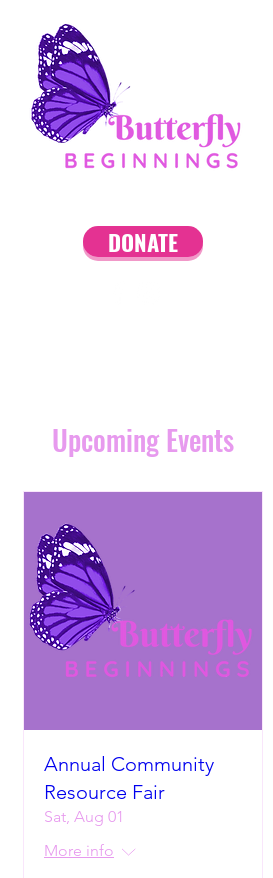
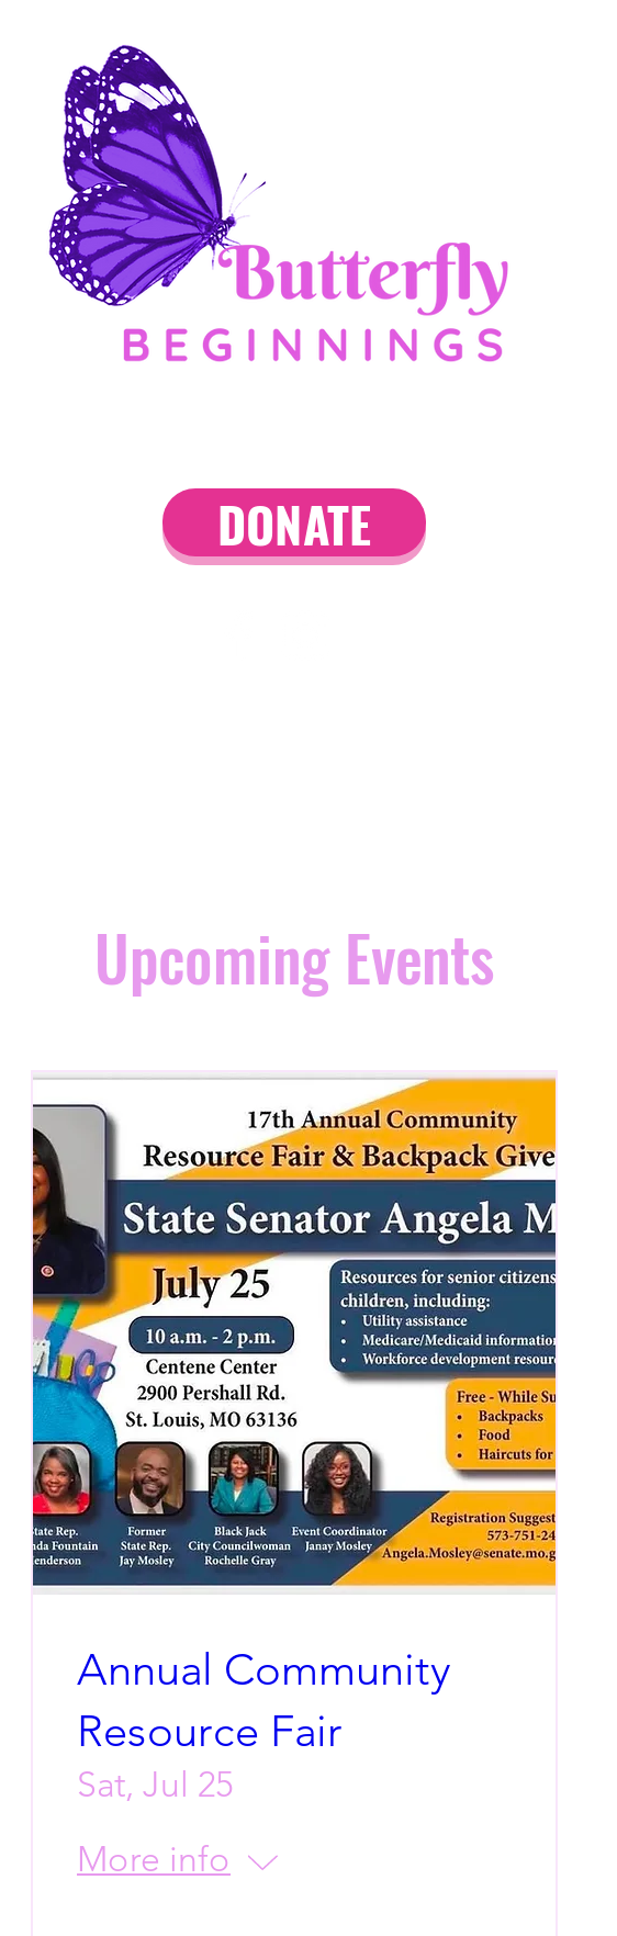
- [image]
+ [image]

- Sat, Aug 01
+ Sat, Jul 25
